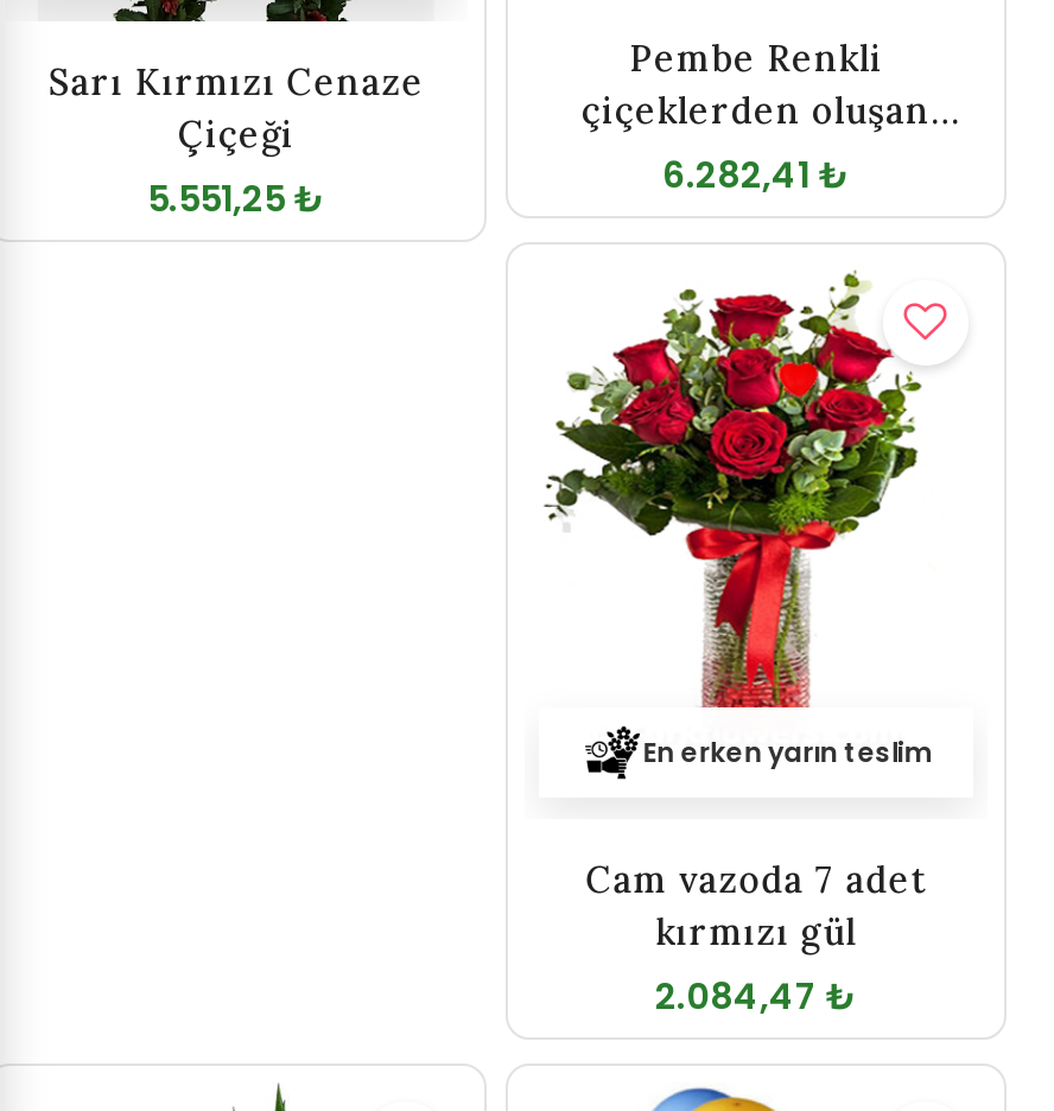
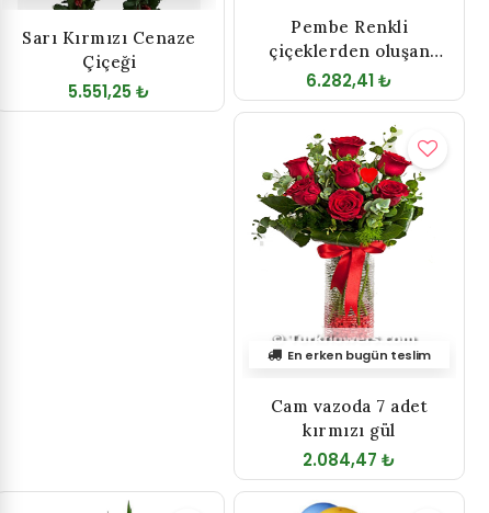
- En erken yarın teslim
+ En erken bugün teslim
